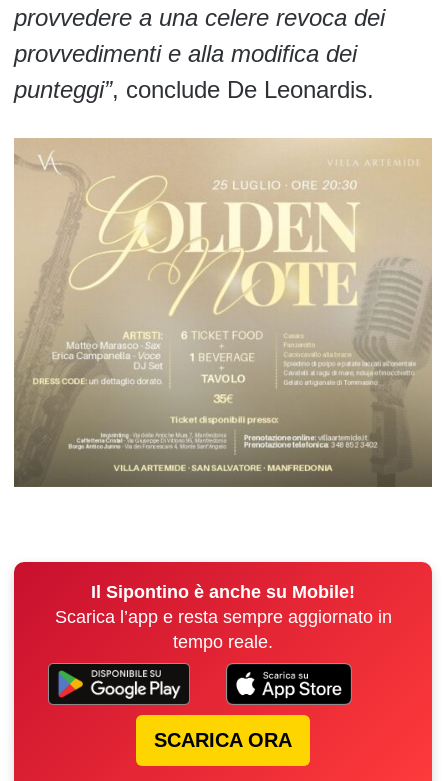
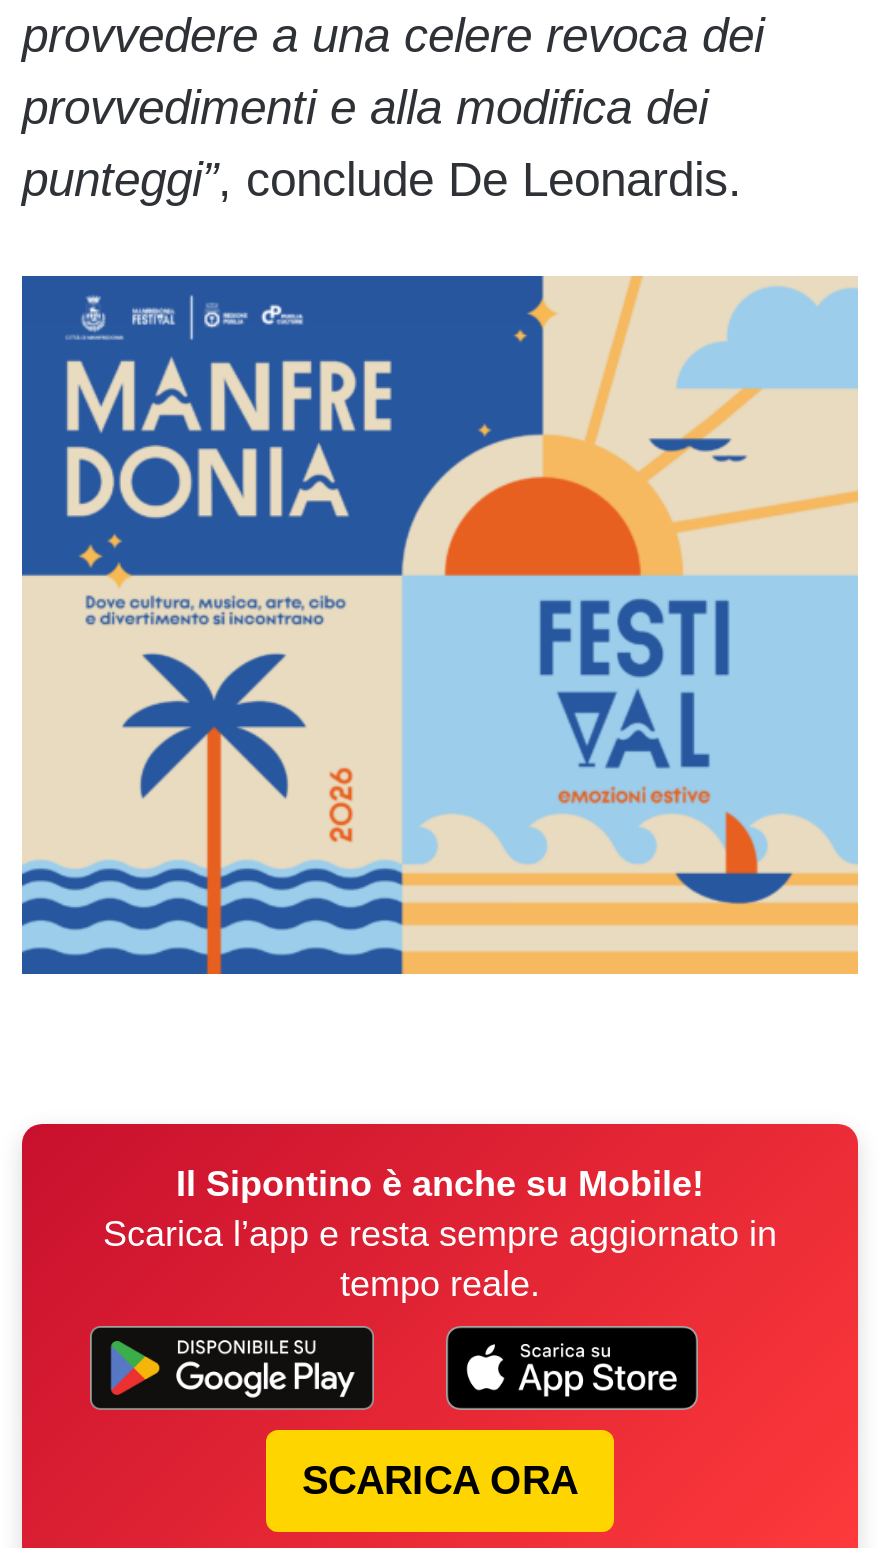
- [image]
+ [image]
